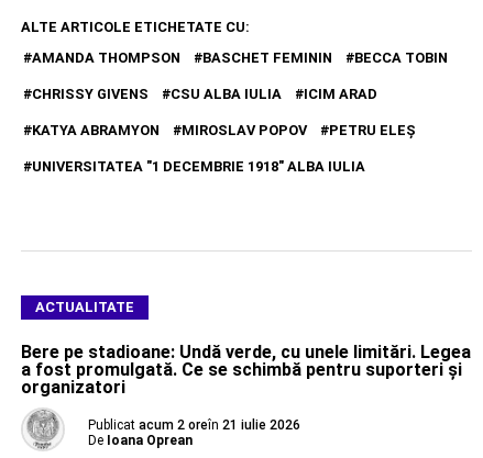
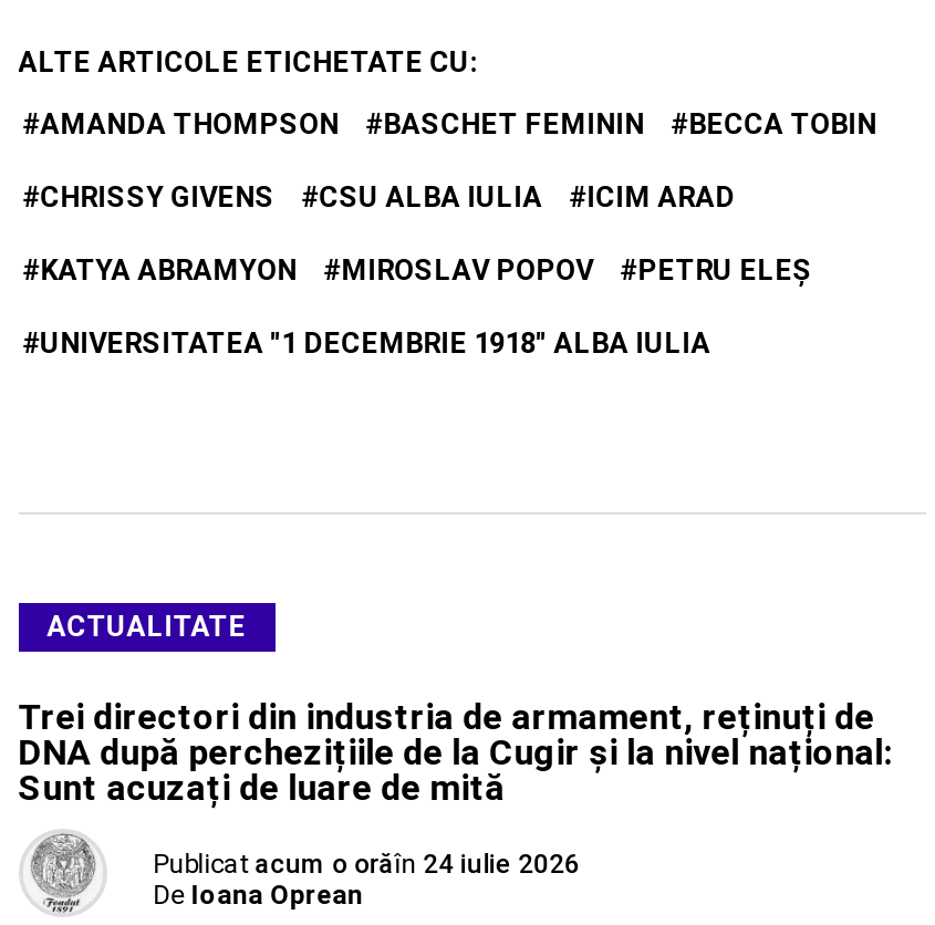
- Bere pe stadioane: Undă verde, cu unele limitări. Legea
- a fost promulgată. Ce se schimbă pentru suporteri și
- organizatori
+ Trei directori din industria de armament, reținuți de
+ DNA după perchezițiile de la Cugir și la nivel național:
+ Sunt acuzați de luare de mită

- Publicat acum 2 oreîn 21 iulie 2026
+ Publicat acum o orăîn 24 iulie 2026
